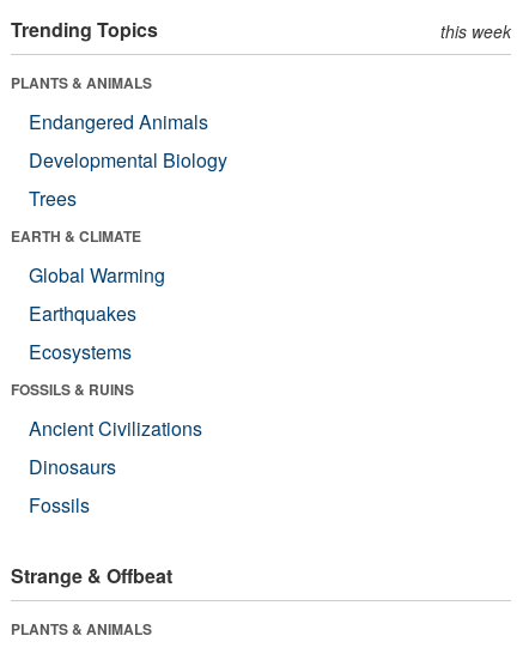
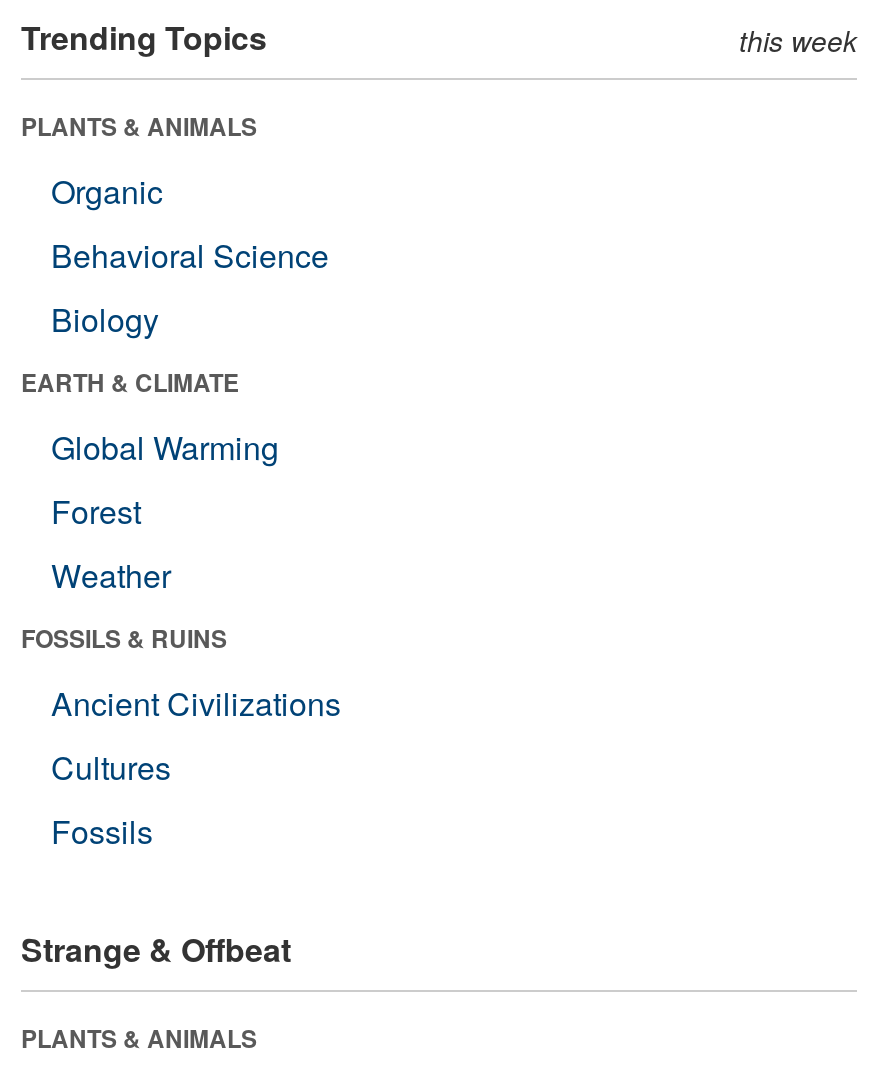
- Endangered Animals
- Developmental Biology
- Trees
+ Organic
+ Behavioral Science
+ Biology

- Earthquakes
- Ecosystems
+ Forest
+ Weather

- Dinosaurs
+ Cultures
